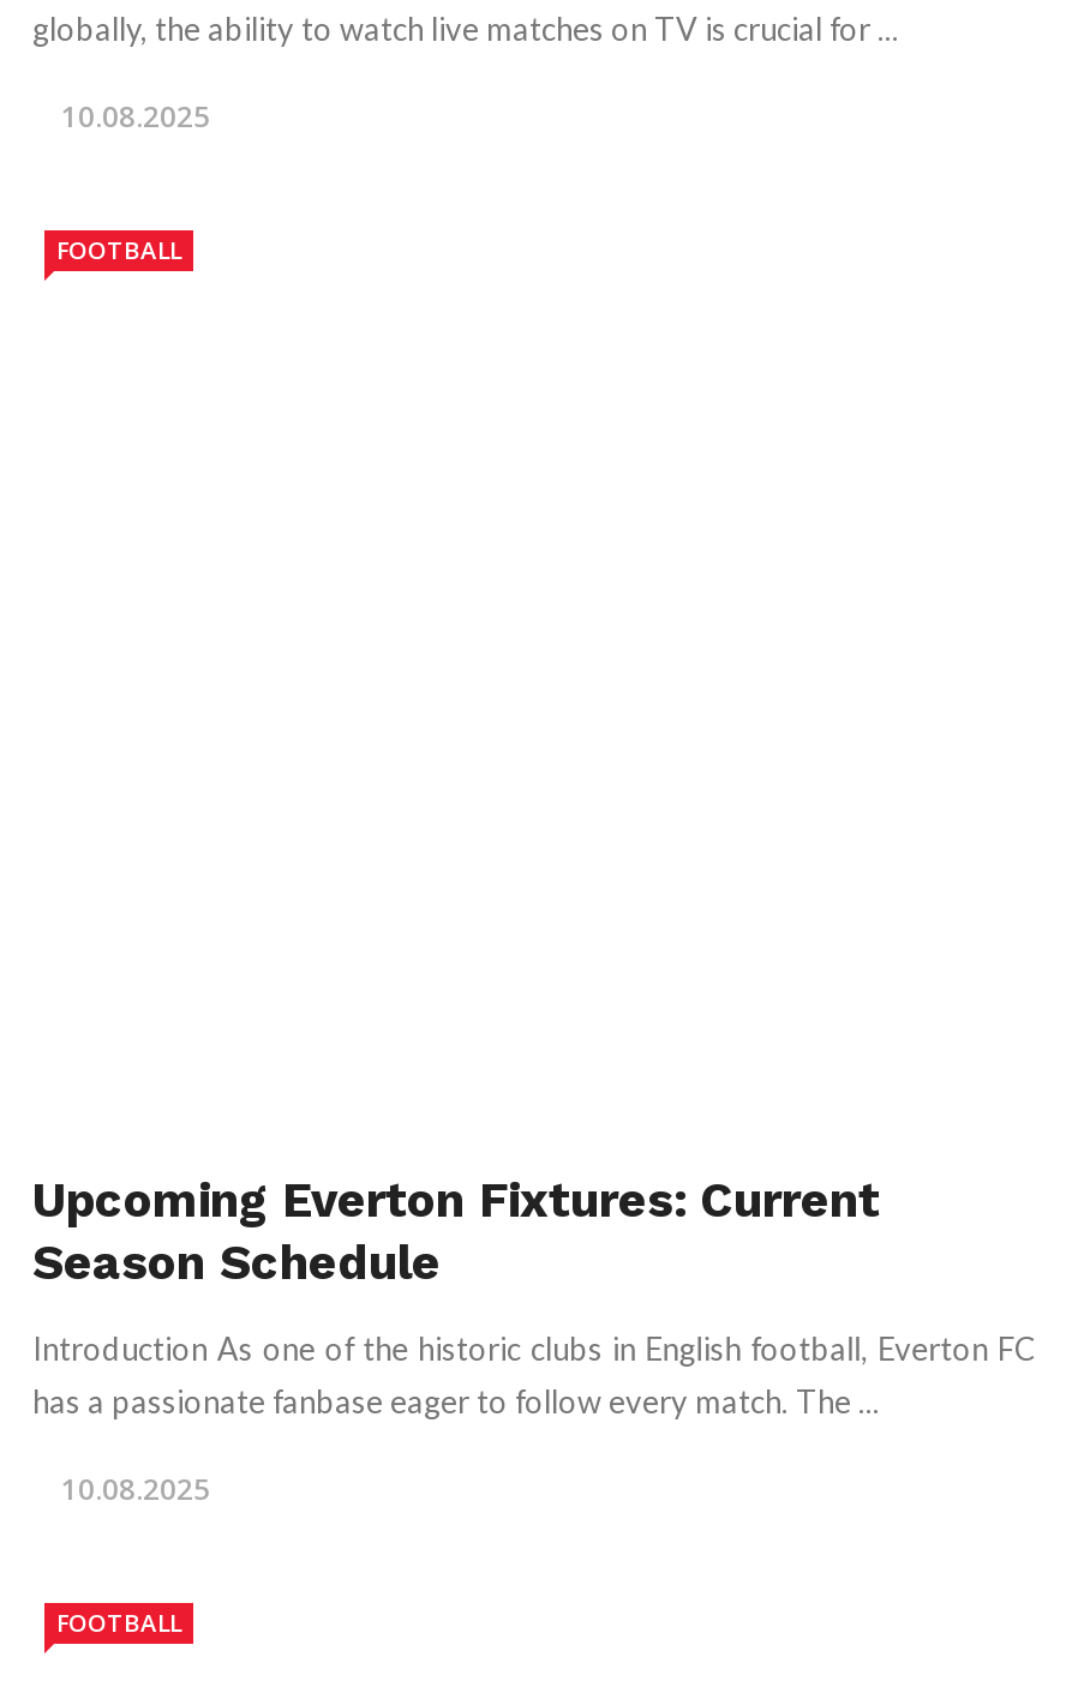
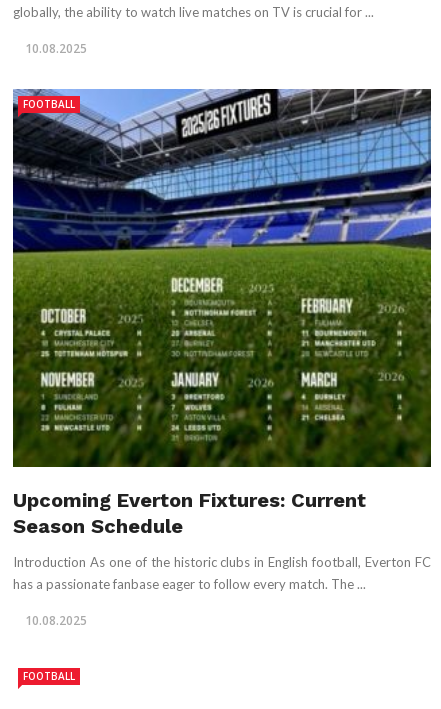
+ [image]
